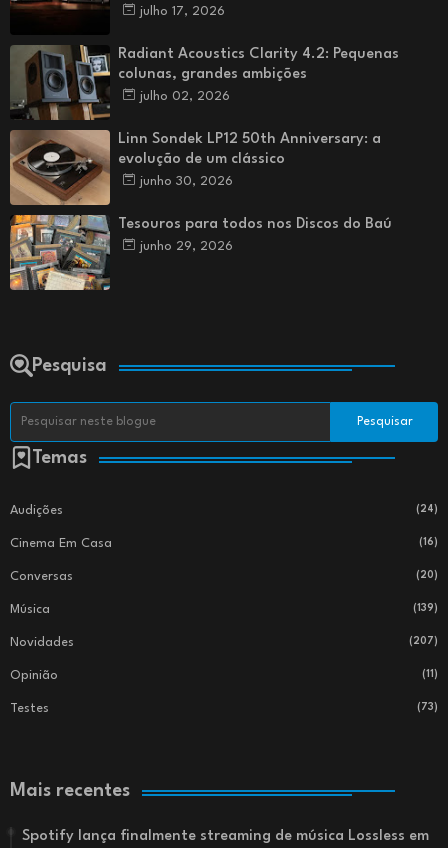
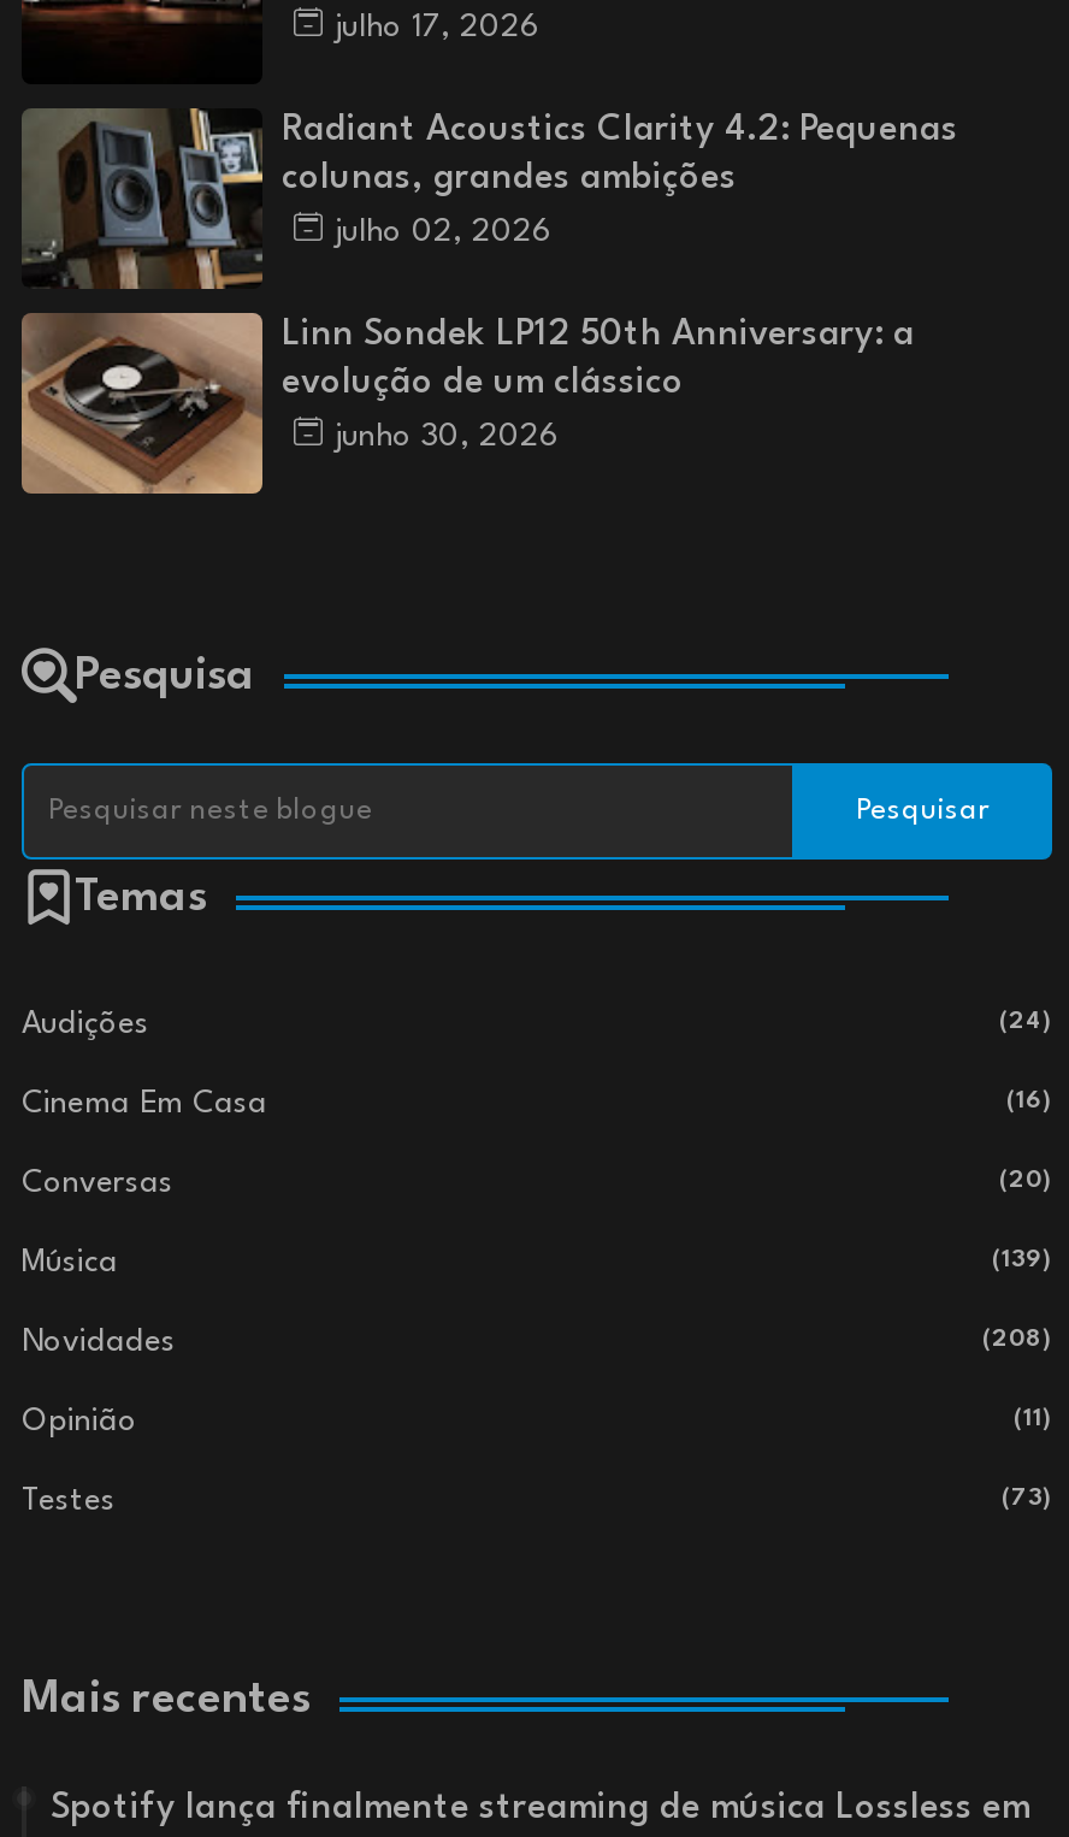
- [image]
- Tesouros para todos nos Discos do Baú
- junho 29, 2026

- (207)
+ (208)
